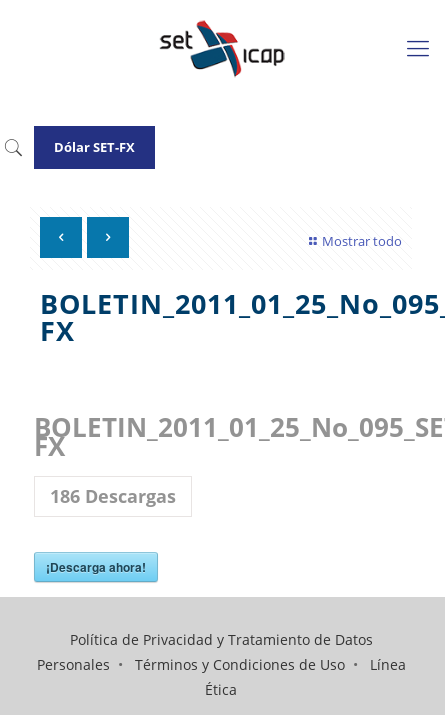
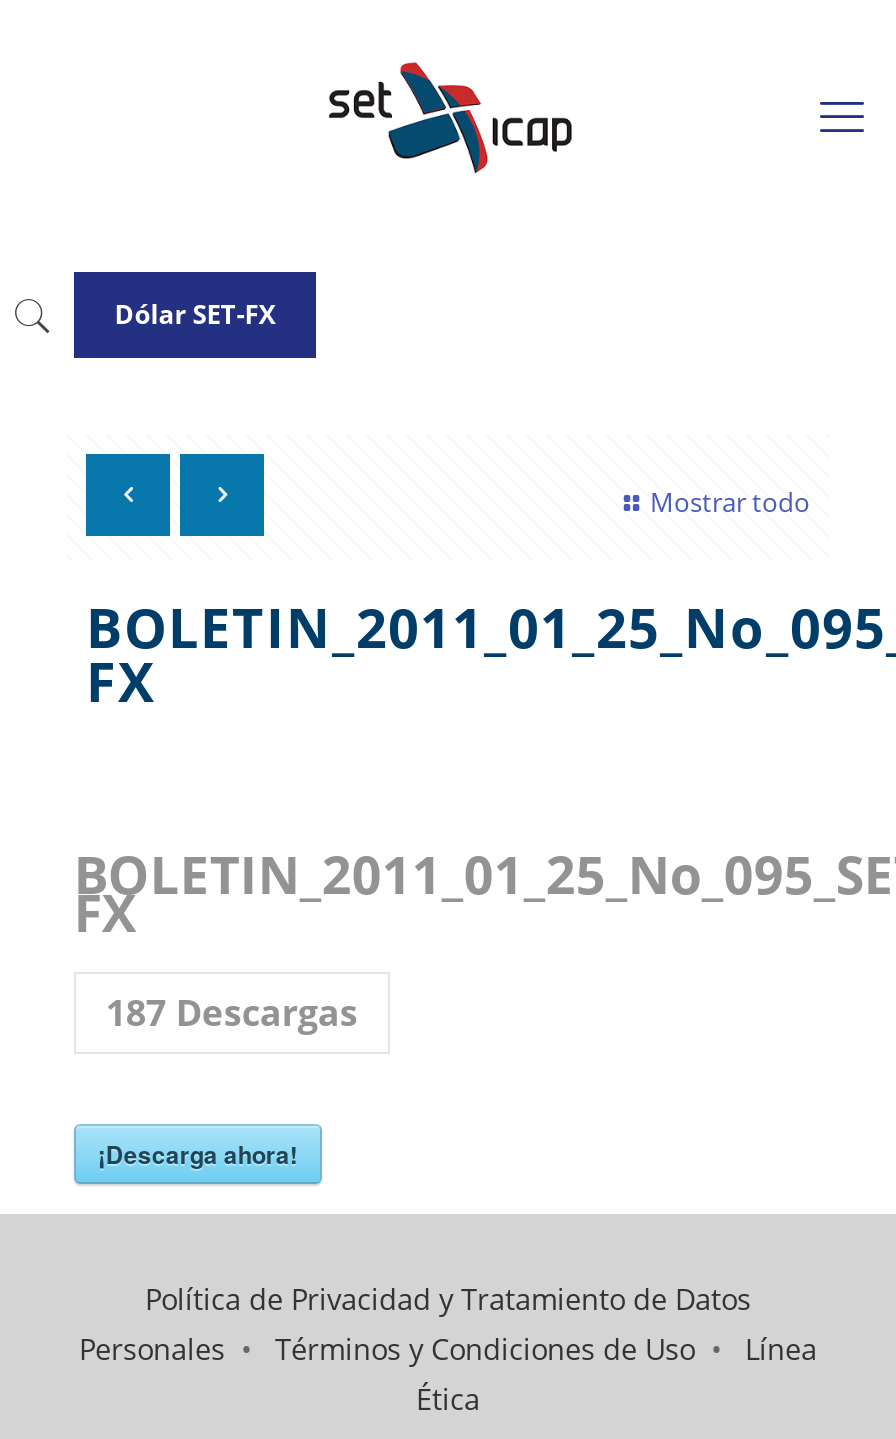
- 186 Descargas
+ 187 Descargas
